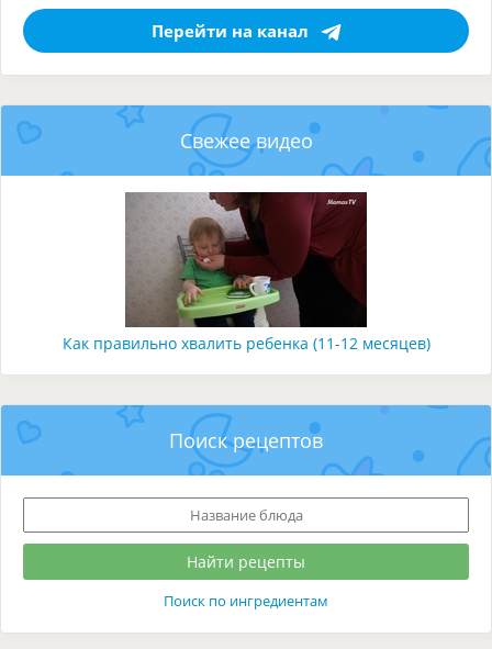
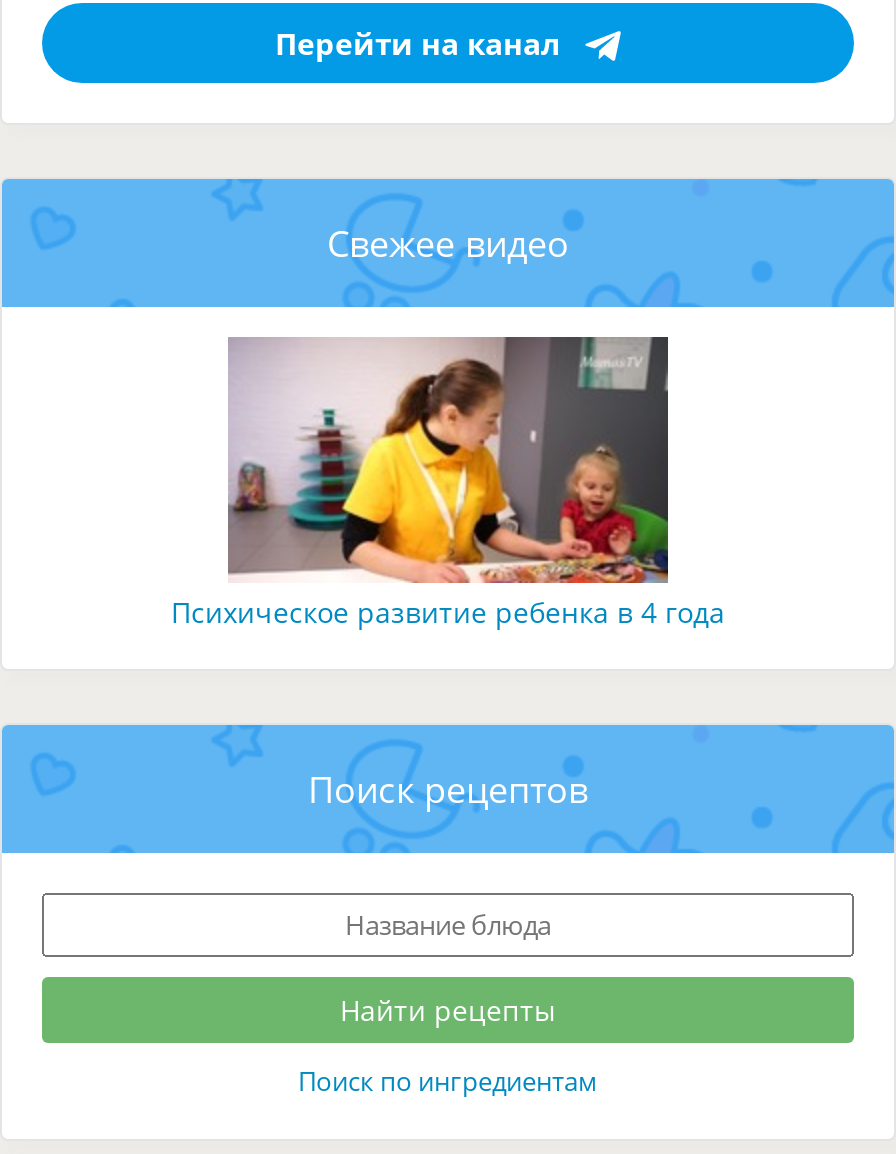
- [image]
- Как правильно хвалить ребенка (11-12 месяцев)
+ [image]
+ Психическое развитие ребенка в 4 года
